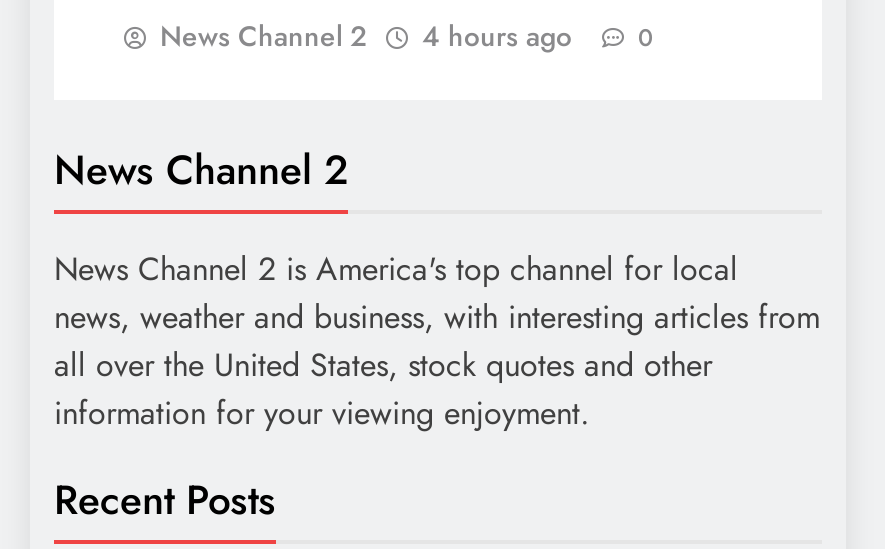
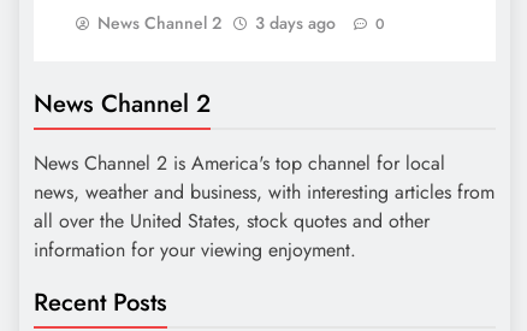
- News Channel 2 4 hours ago 0
+ News Channel 2 3 days ago 0
